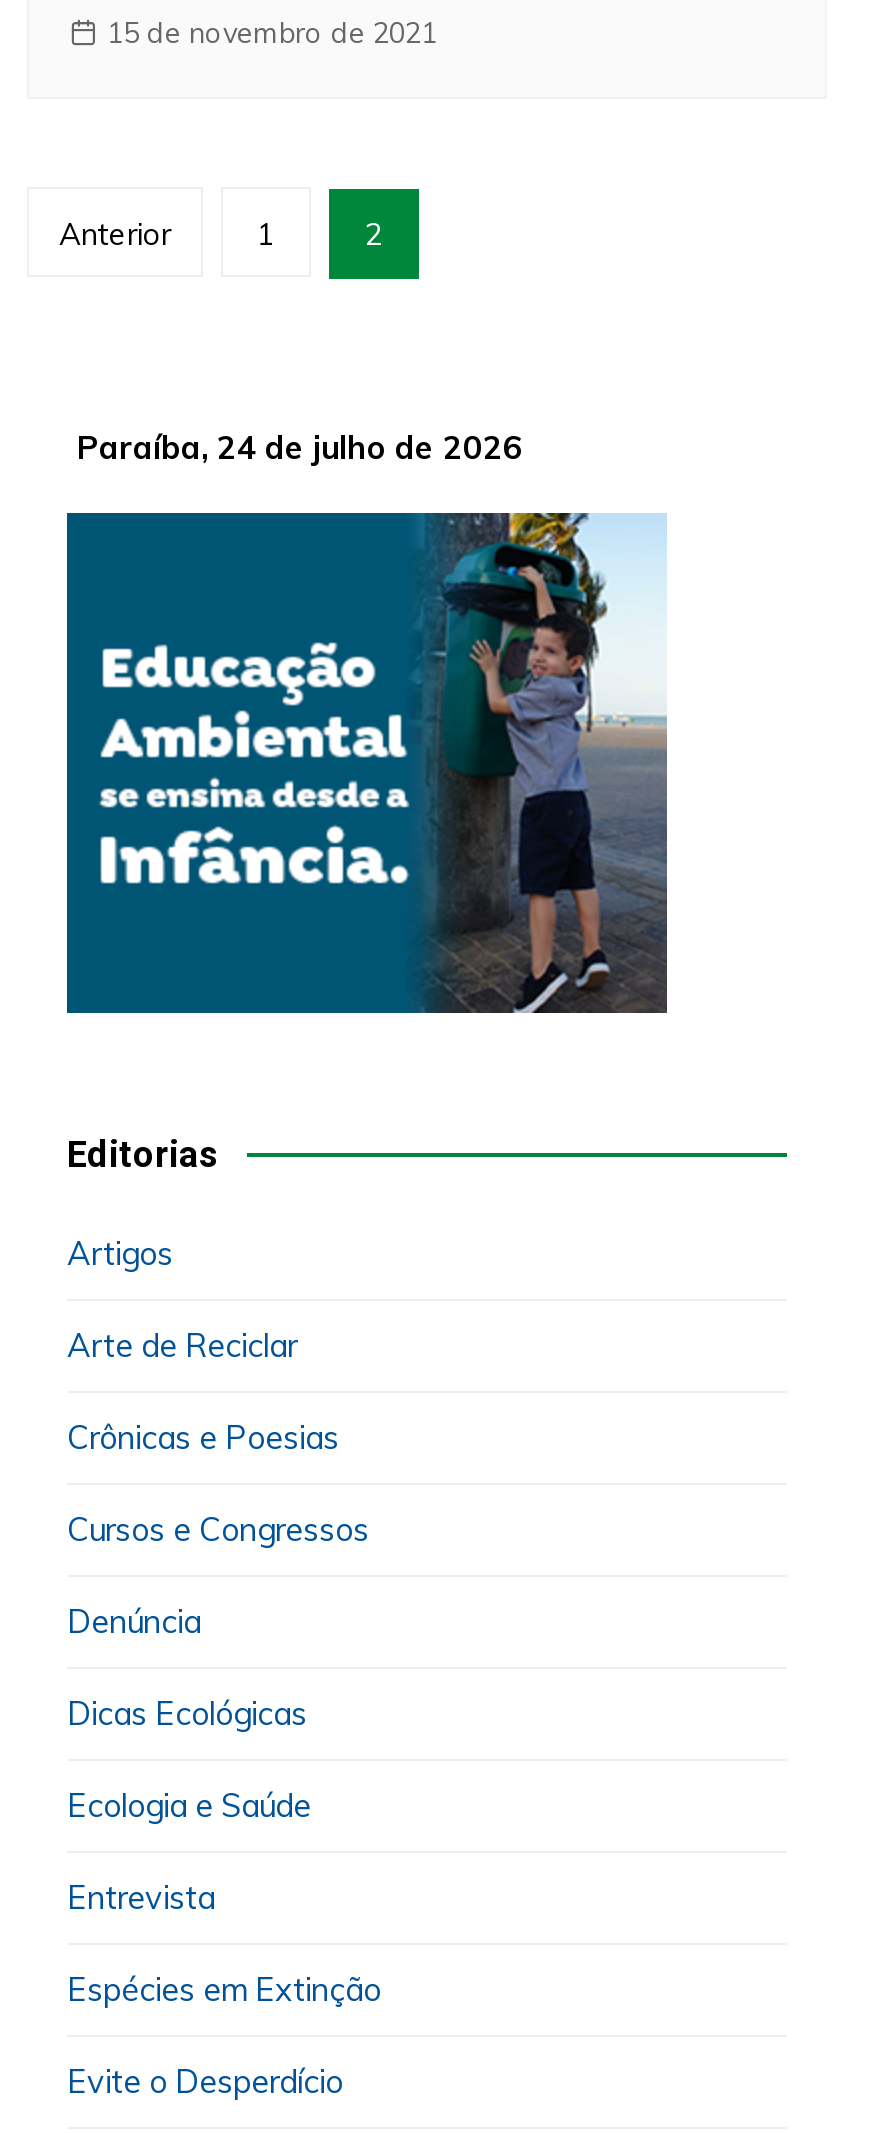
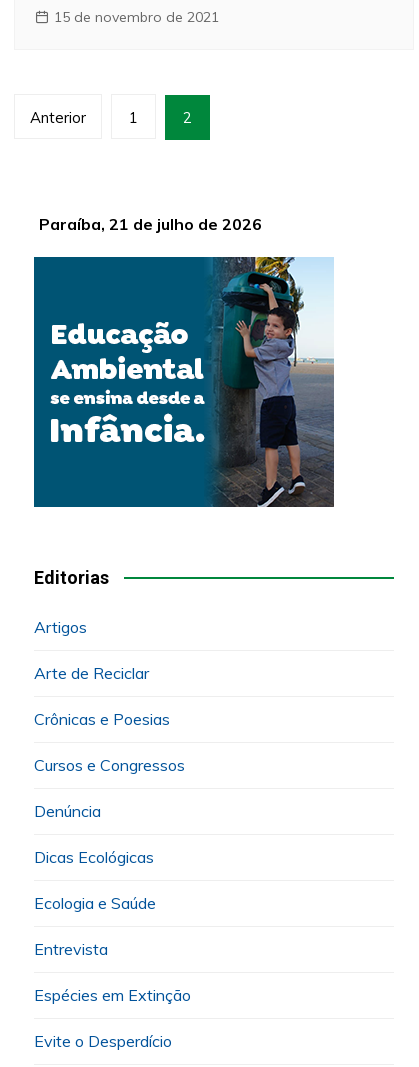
- Paraíba, 24 de julho de 2026
+ Paraíba, 21 de julho de 2026
